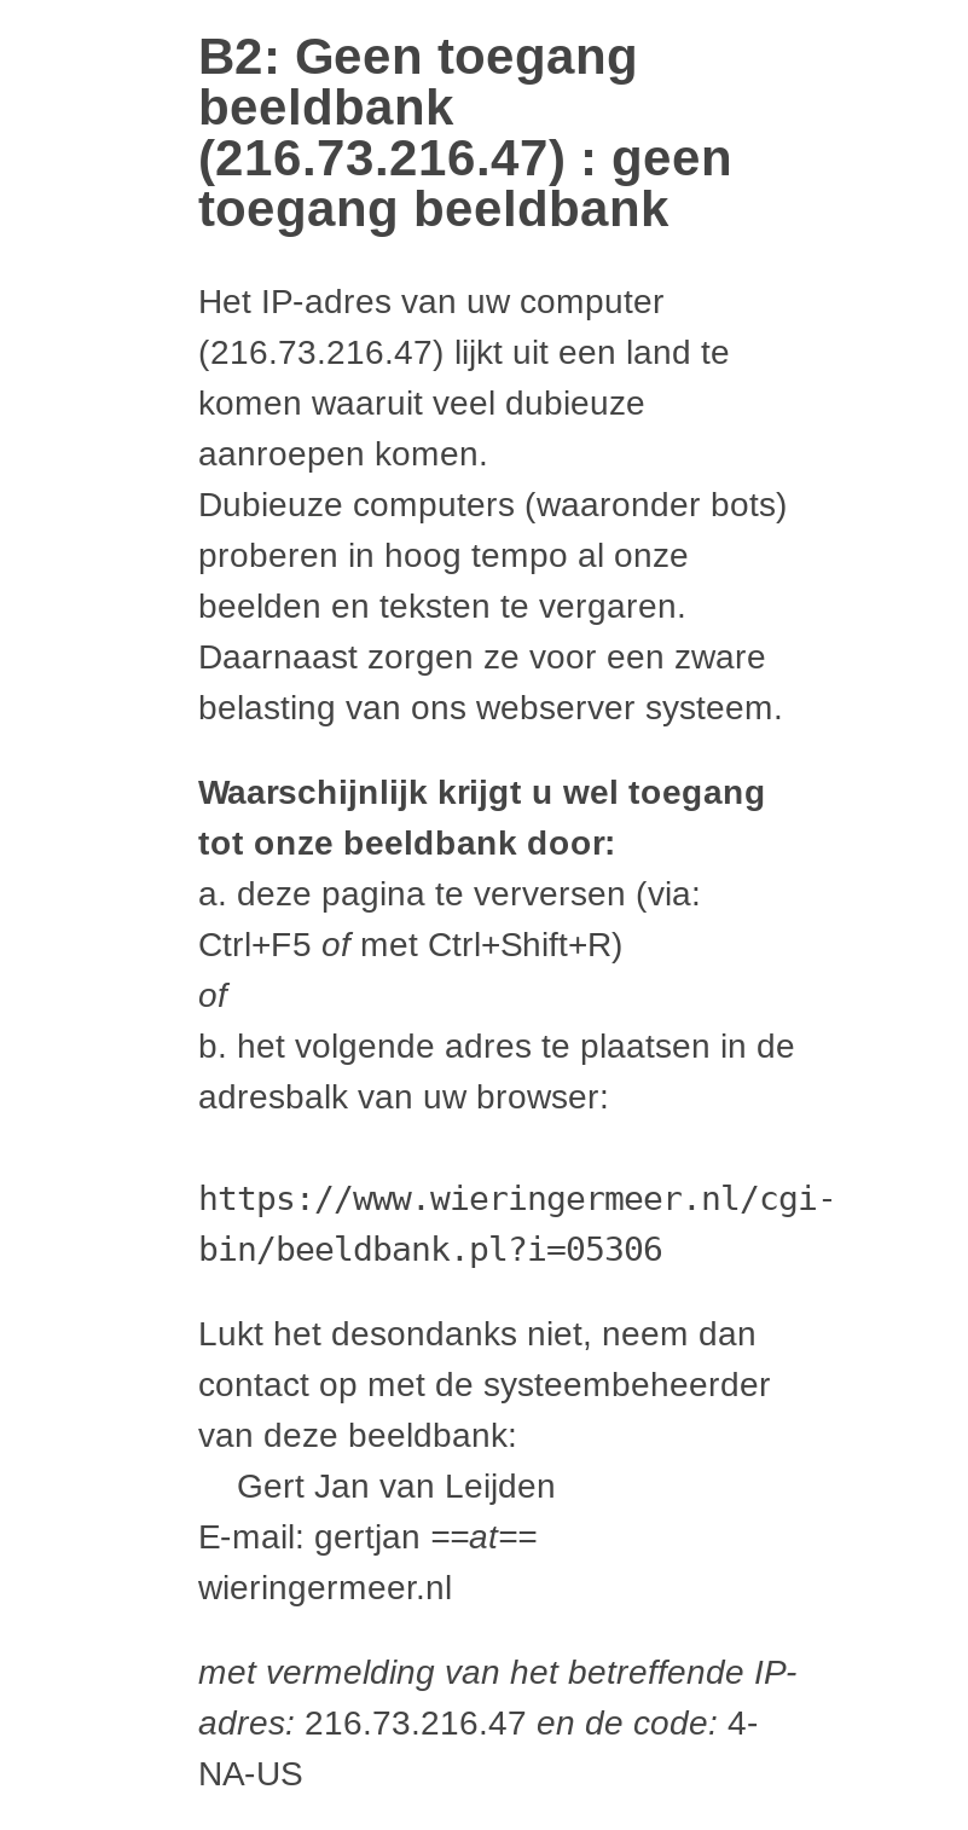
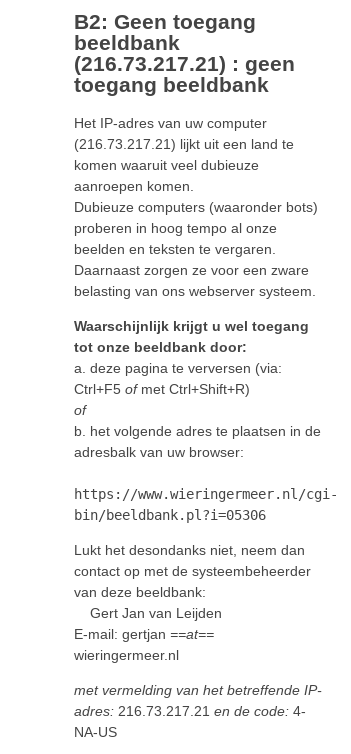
- (216.73.216.47) : geen
+ (216.73.217.21) : geen

- (216.73.216.47) lijkt uit een land te
+ (216.73.217.21) lijkt uit een land te

- adres: 216.73.216.47 en de code: 4-
+ adres: 216.73.217.21 en de code: 4-
